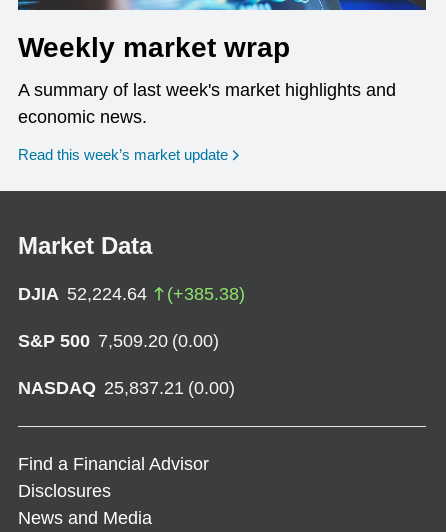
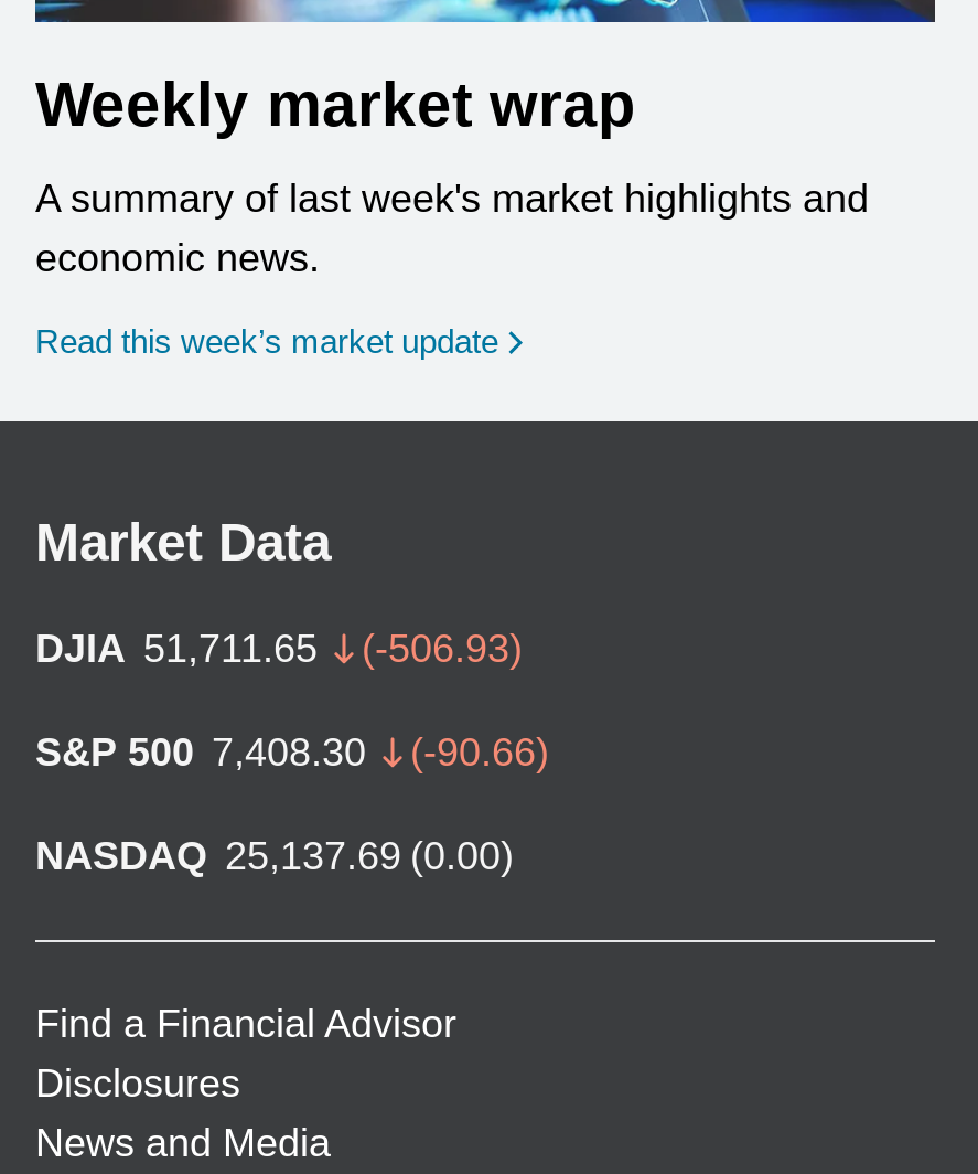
- DJIA 52,224.64
- (+385.38)
+ DJIA 51,711.65
+ (-506.93)

- S&P 500 7,509.20 (0.00)
+ S&P 500 7,408.30
+ (-90.66)

- NASDAQ 25,837.21 (0.00)
+ NASDAQ 25,137.69 (0.00)
